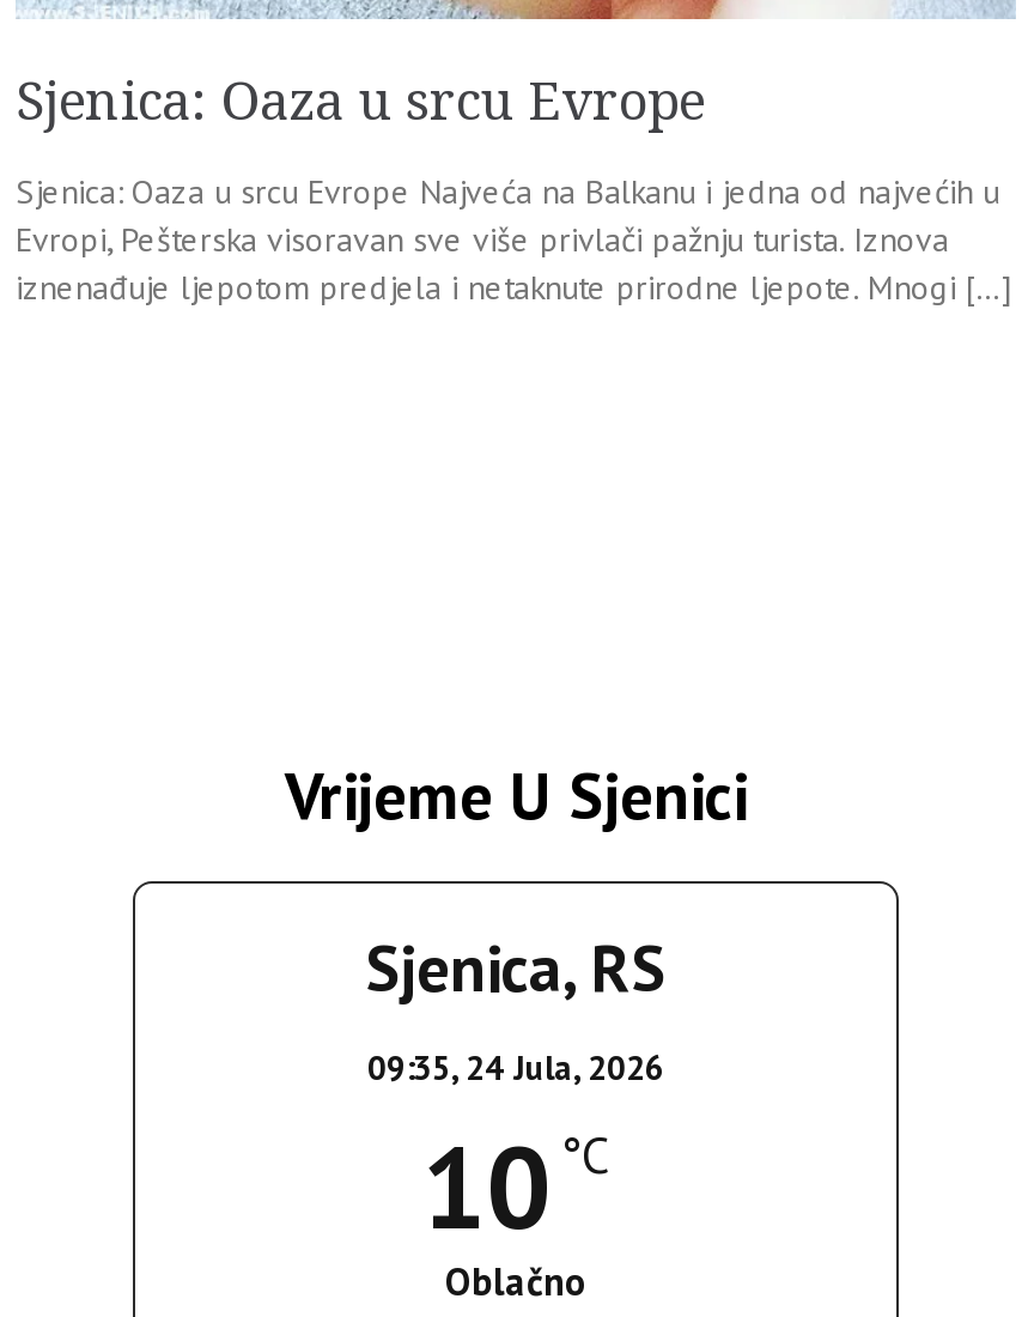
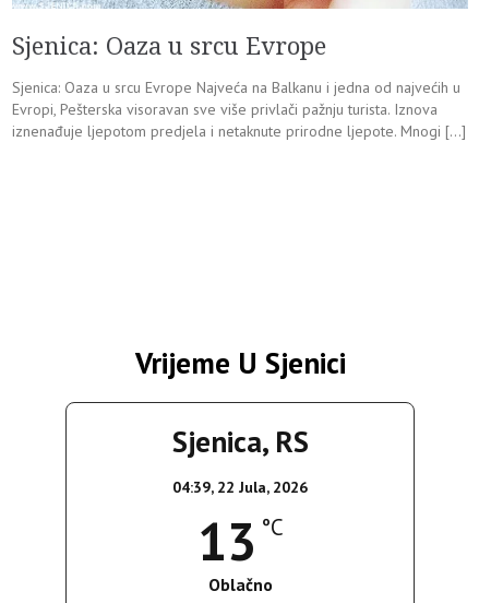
- 09:35, 24 Jula, 2026
+ 04:39, 22 Jula, 2026

- 10 °C
+ 13 °C
